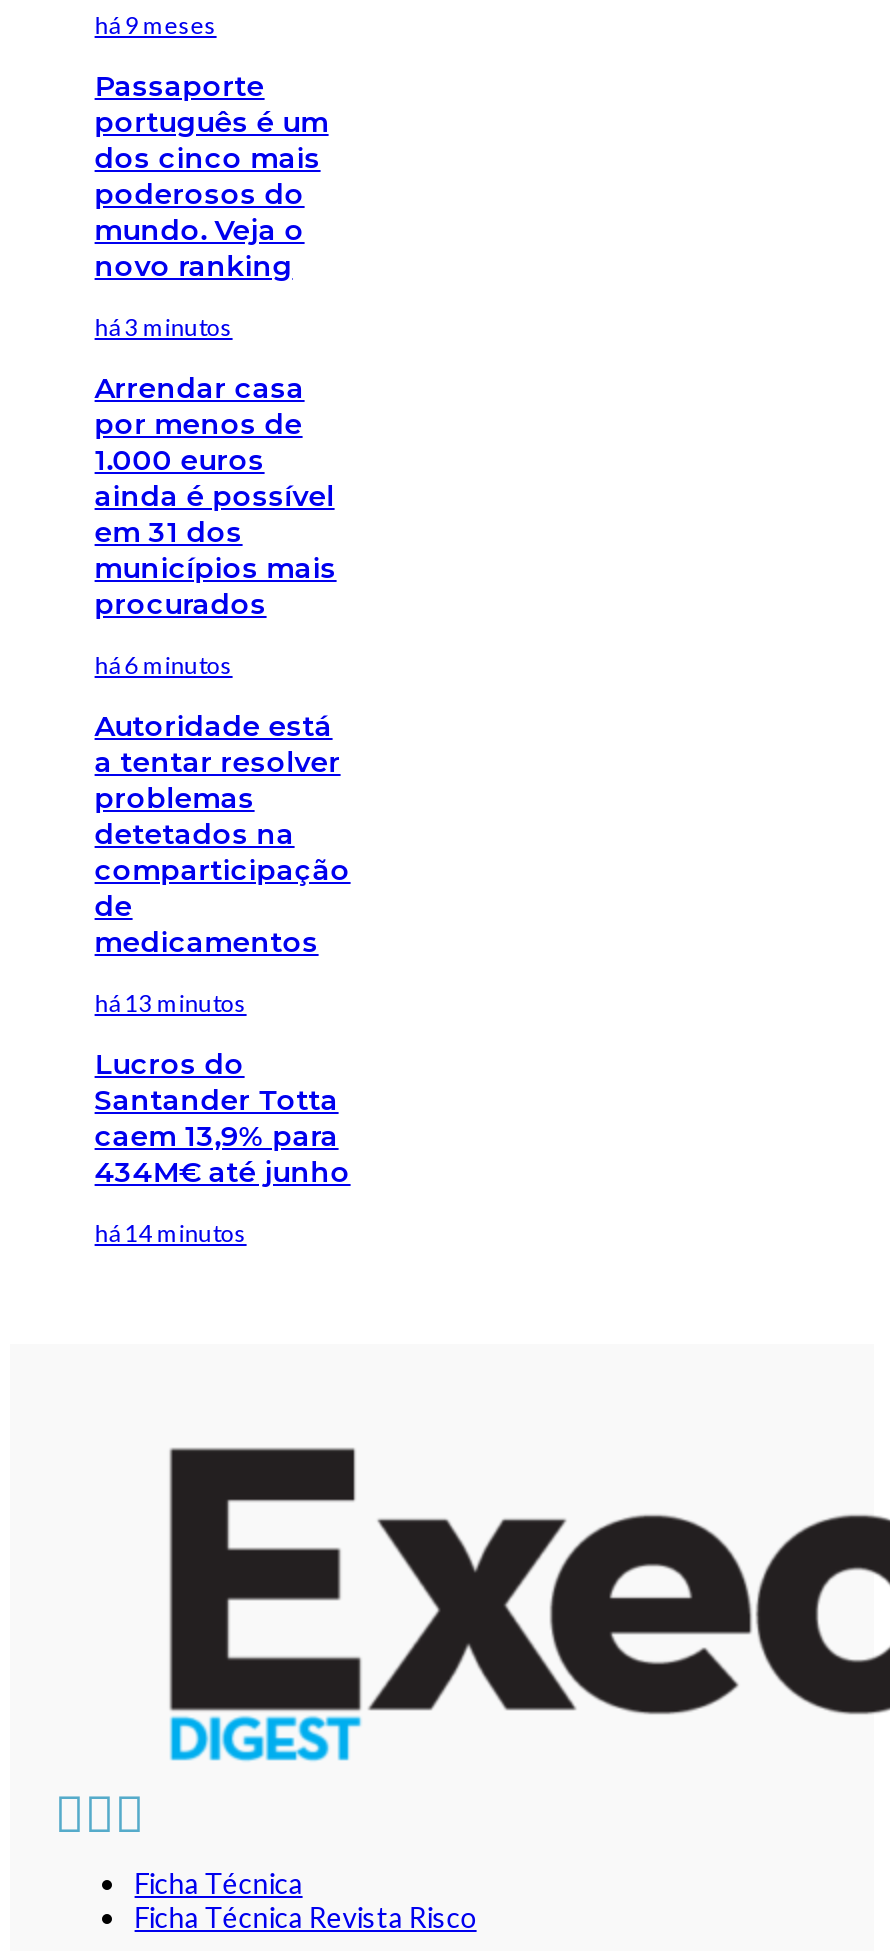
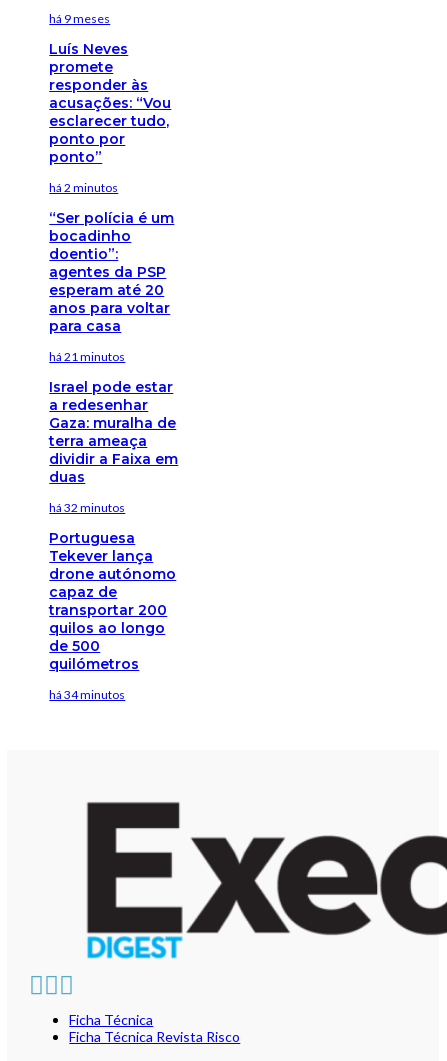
- Passaporte
- português é um
- dos cinco mais
- poderosos do
- mundo. Veja o
- novo ranking
+ Luís Neves
+ promete
+ responder às
+ acusações: “Vou
+ esclarecer tudo,
+ ponto por
+ ponto”

- há 3 minutos
+ há 2 minutos

- Arrendar casa
- por menos de
- 1.000 euros
- ainda é possível
- em 31 dos
- municípios mais
- procurados
+ “Ser polícia é um
+ bocadinho
+ doentio”:
+ agentes da PSP
+ esperam até 20
+ anos para voltar
+ para casa

- há 6 minutos
+ há 21 minutos

- Autoridade está
- a tentar resolver
- problemas
- detetados na
- comparticipação
- de
- medicamentos
+ Israel pode estar
+ a redesenhar
+ Gaza: muralha de
+ terra ameaça
+ dividir a Faixa em
+ duas

- há 13 minutos
+ há 32 minutos

- Lucros do
- Santander Totta
- caem 13,9% para
- 434M€ até junho
+ Portuguesa
+ Tekever lança
+ drone autónomo
+ capaz de
+ transportar 200
+ quilos ao longo
+ de 500
+ quilómetros

- há 14 minutos
+ há 34 minutos
